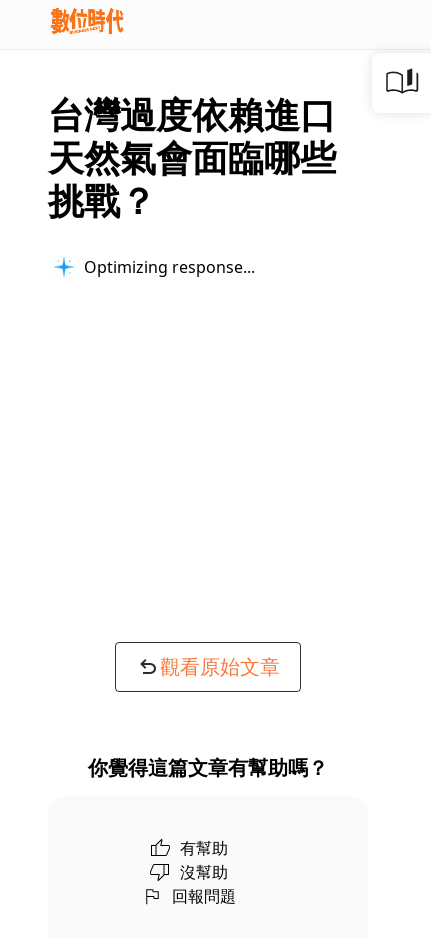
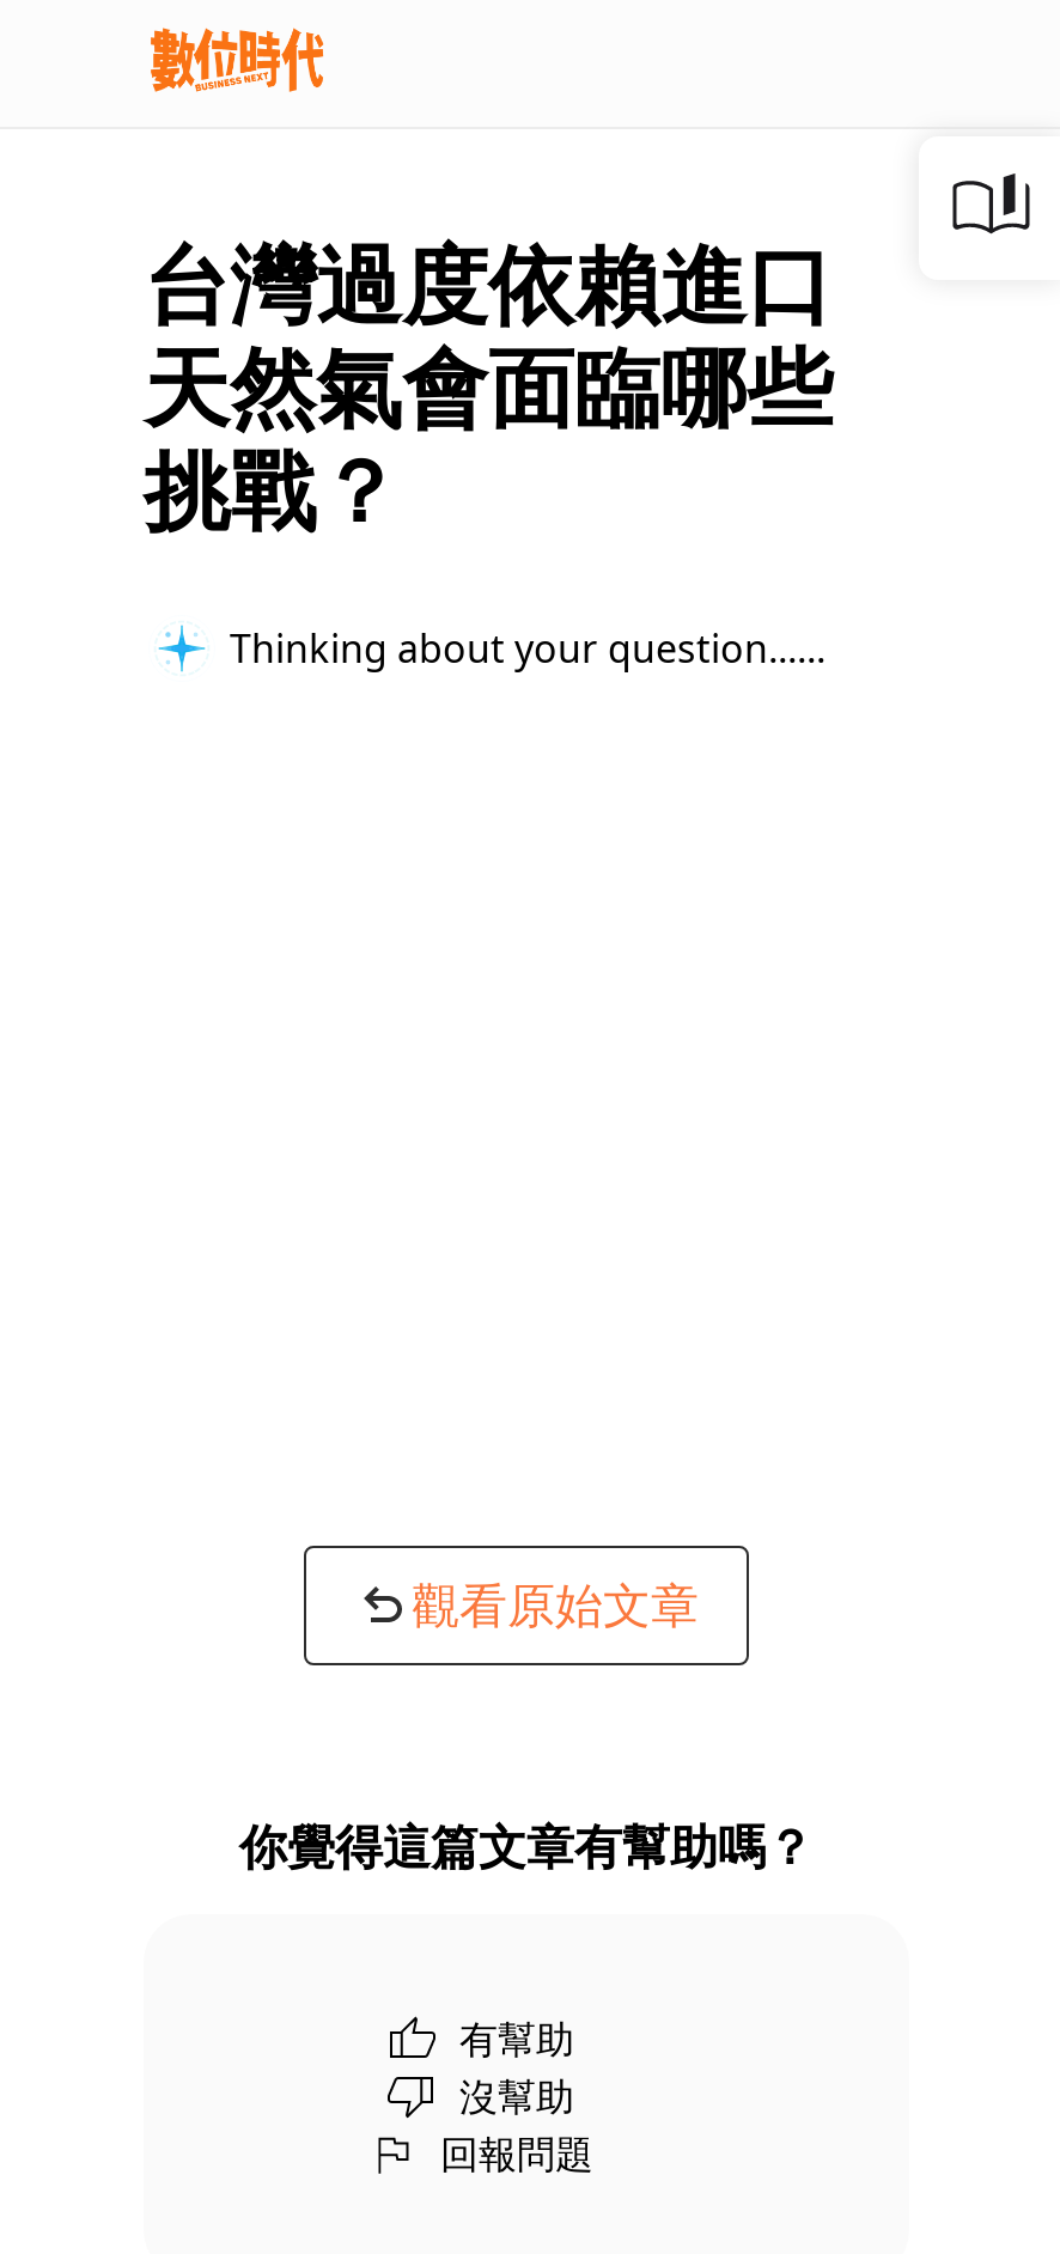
- Optimizing response...
+ Thinking about your question...
